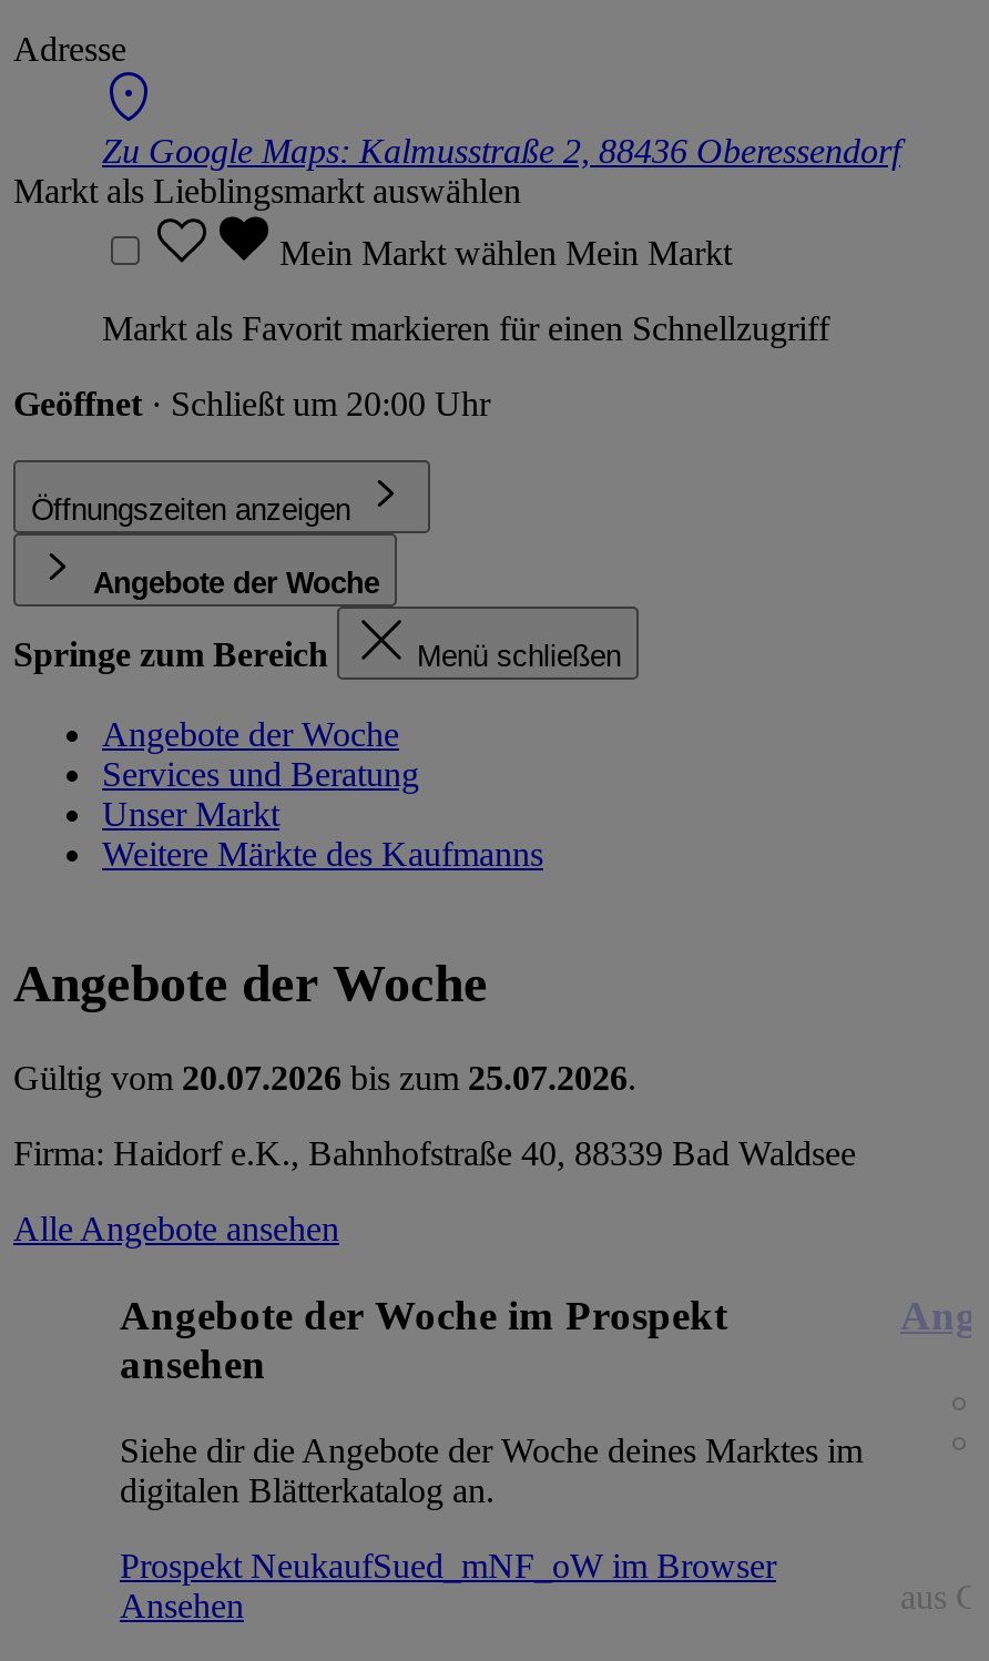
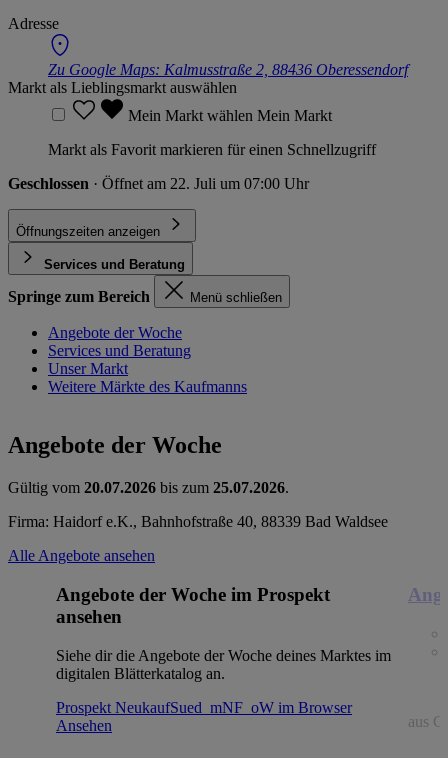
- Geöffnet · Schließt um 20:00 Uhr
+ Geschlossen · Öffnet am 22. Juli um 07:00 Uhr

- Angebote der Woche
+ Services und Beratung
